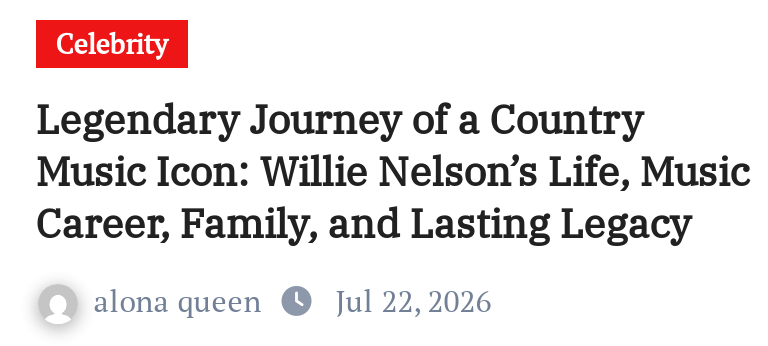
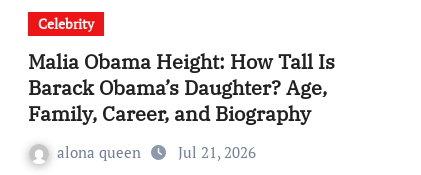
- Legendary Journey of a Country
- Music Icon: Willie Nelson’s Life, Music
- Career, Family, and Lasting Legacy
+ Malia Obama Height: How Tall Is
+ Barack Obama’s Daughter? Age,
+ Family, Career, and Biography

- alona queen Jul 22, 2026
+ alona queen Jul 21, 2026
